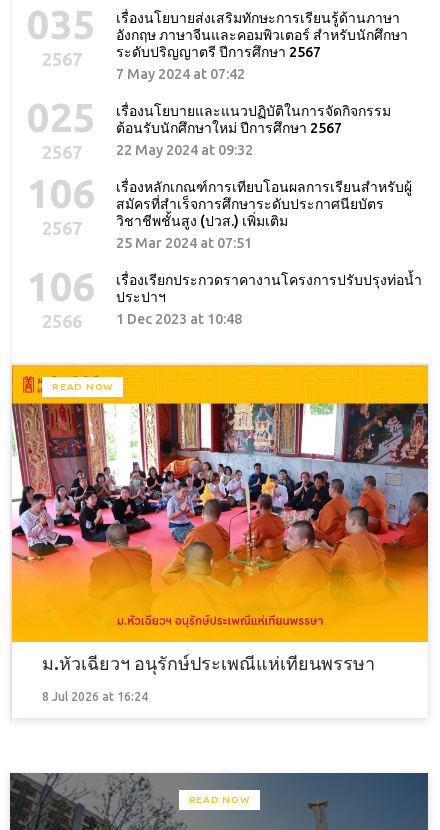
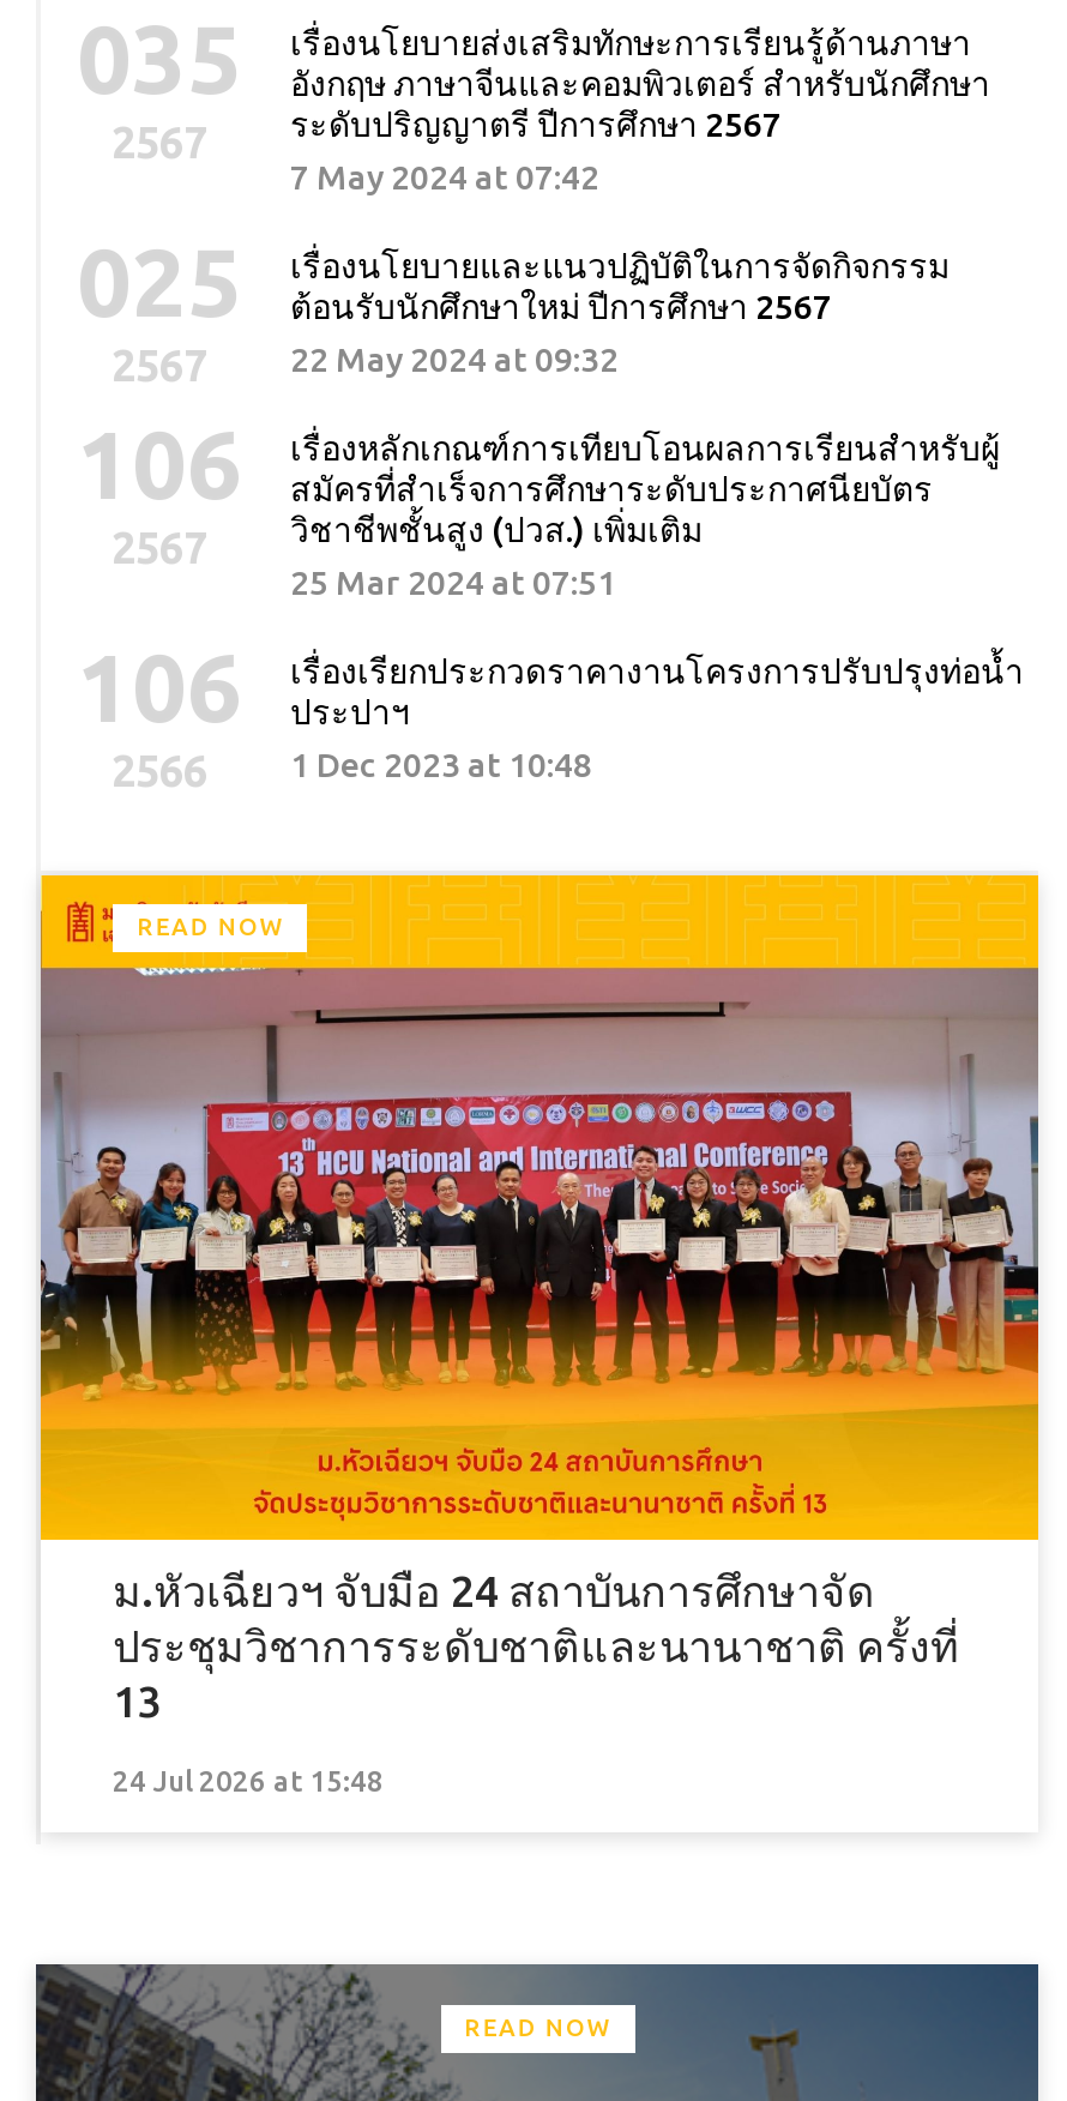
- [image]
+ [image]

- ม.หัวเฉียวฯ อนุรักษ์ประเพณีแห่เทียนพรรษา
+ ม.หัวเฉียวฯ จับมือ 24 สถาบันการศึกษาจัด
+ ประชุมวิชาการระดับชาติและนานาชาติ ครั้งที่
+ 13

- 8 Jul 2026 at 16:24
+ 24 Jul 2026 at 15:48
